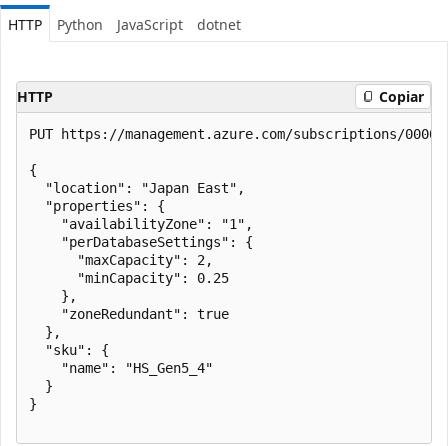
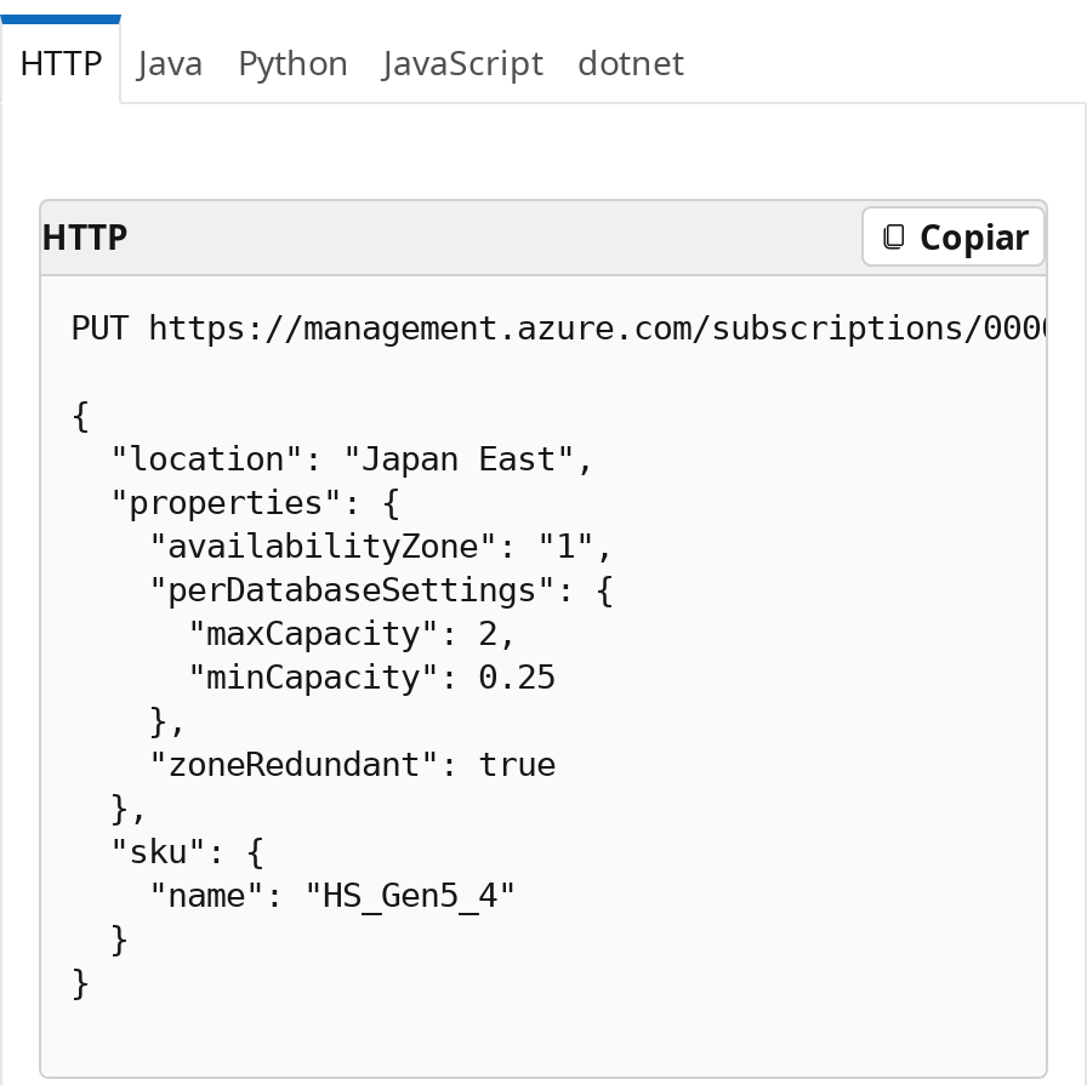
+ Java
